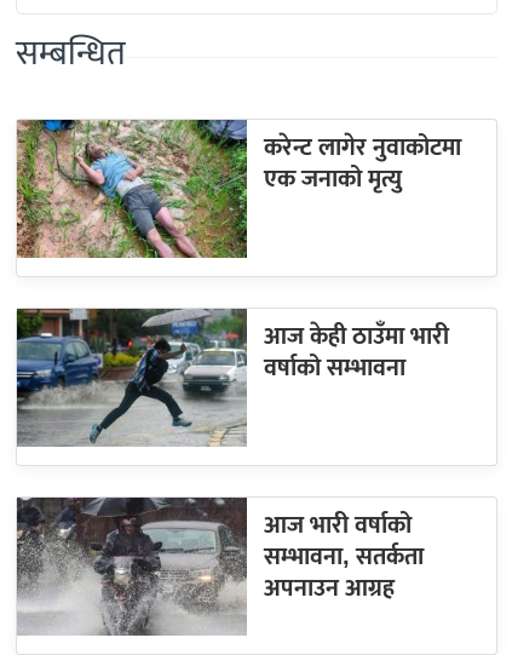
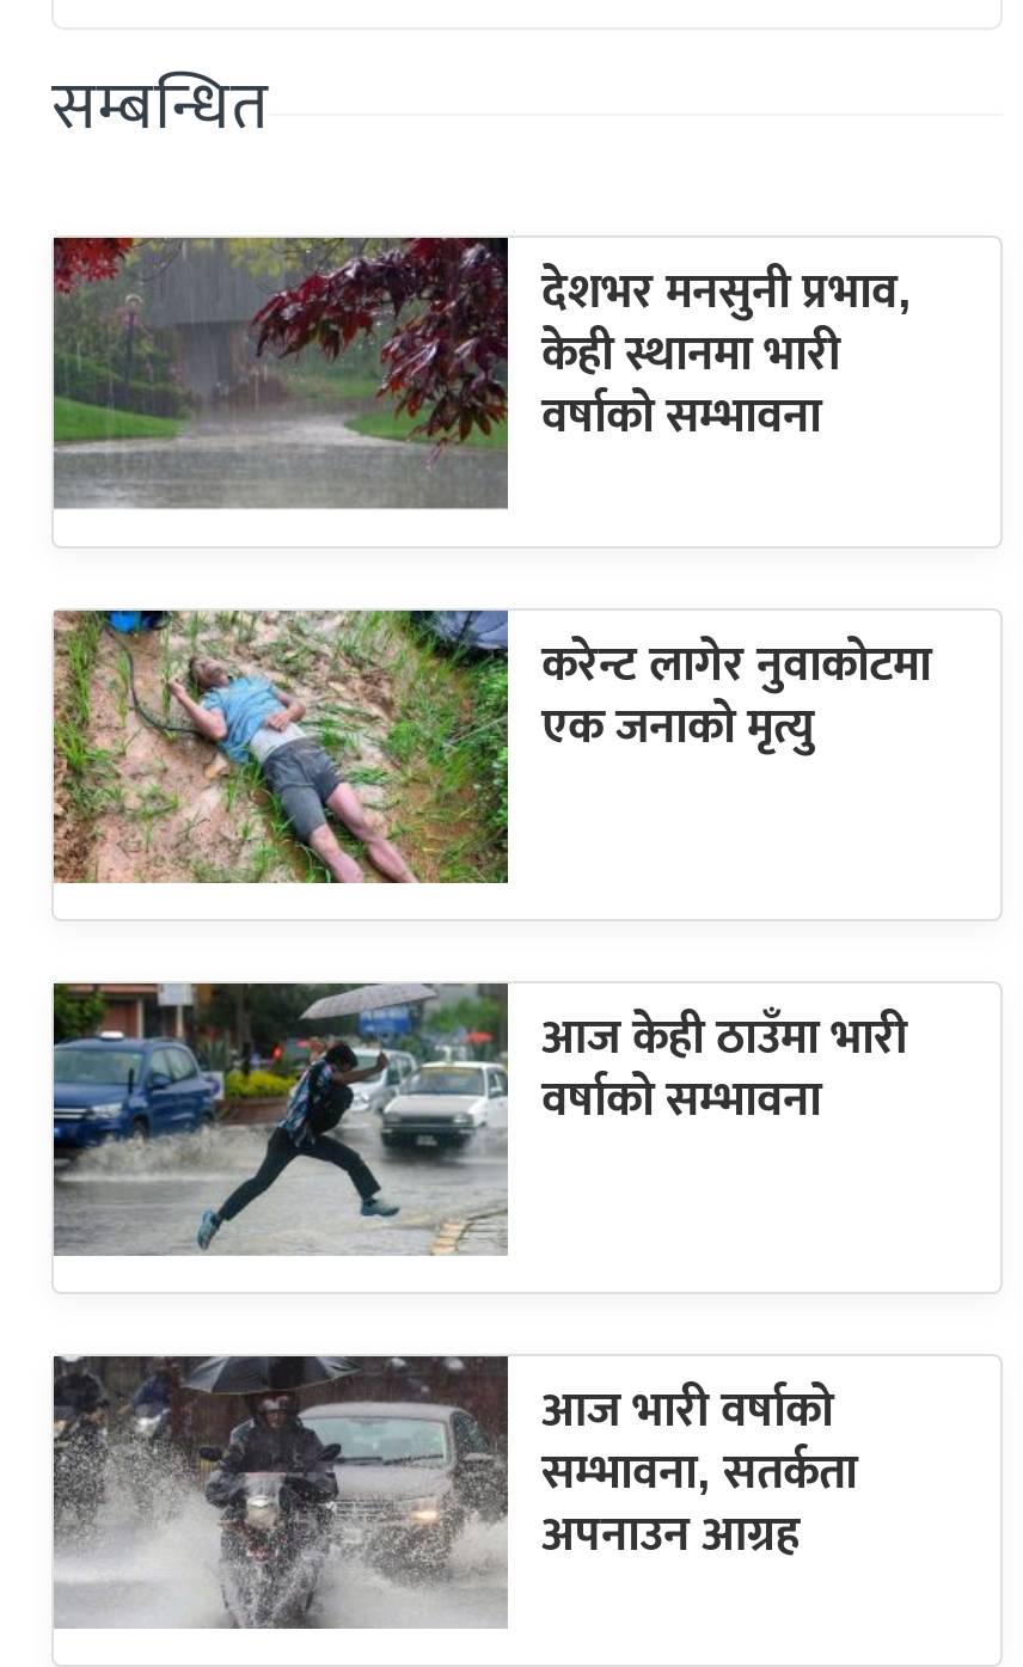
+ [image]
+ देशभर मनसुनी प्रभाव,
+ केही स्थानमा भारी
+ वर्षाको सम्भावना
